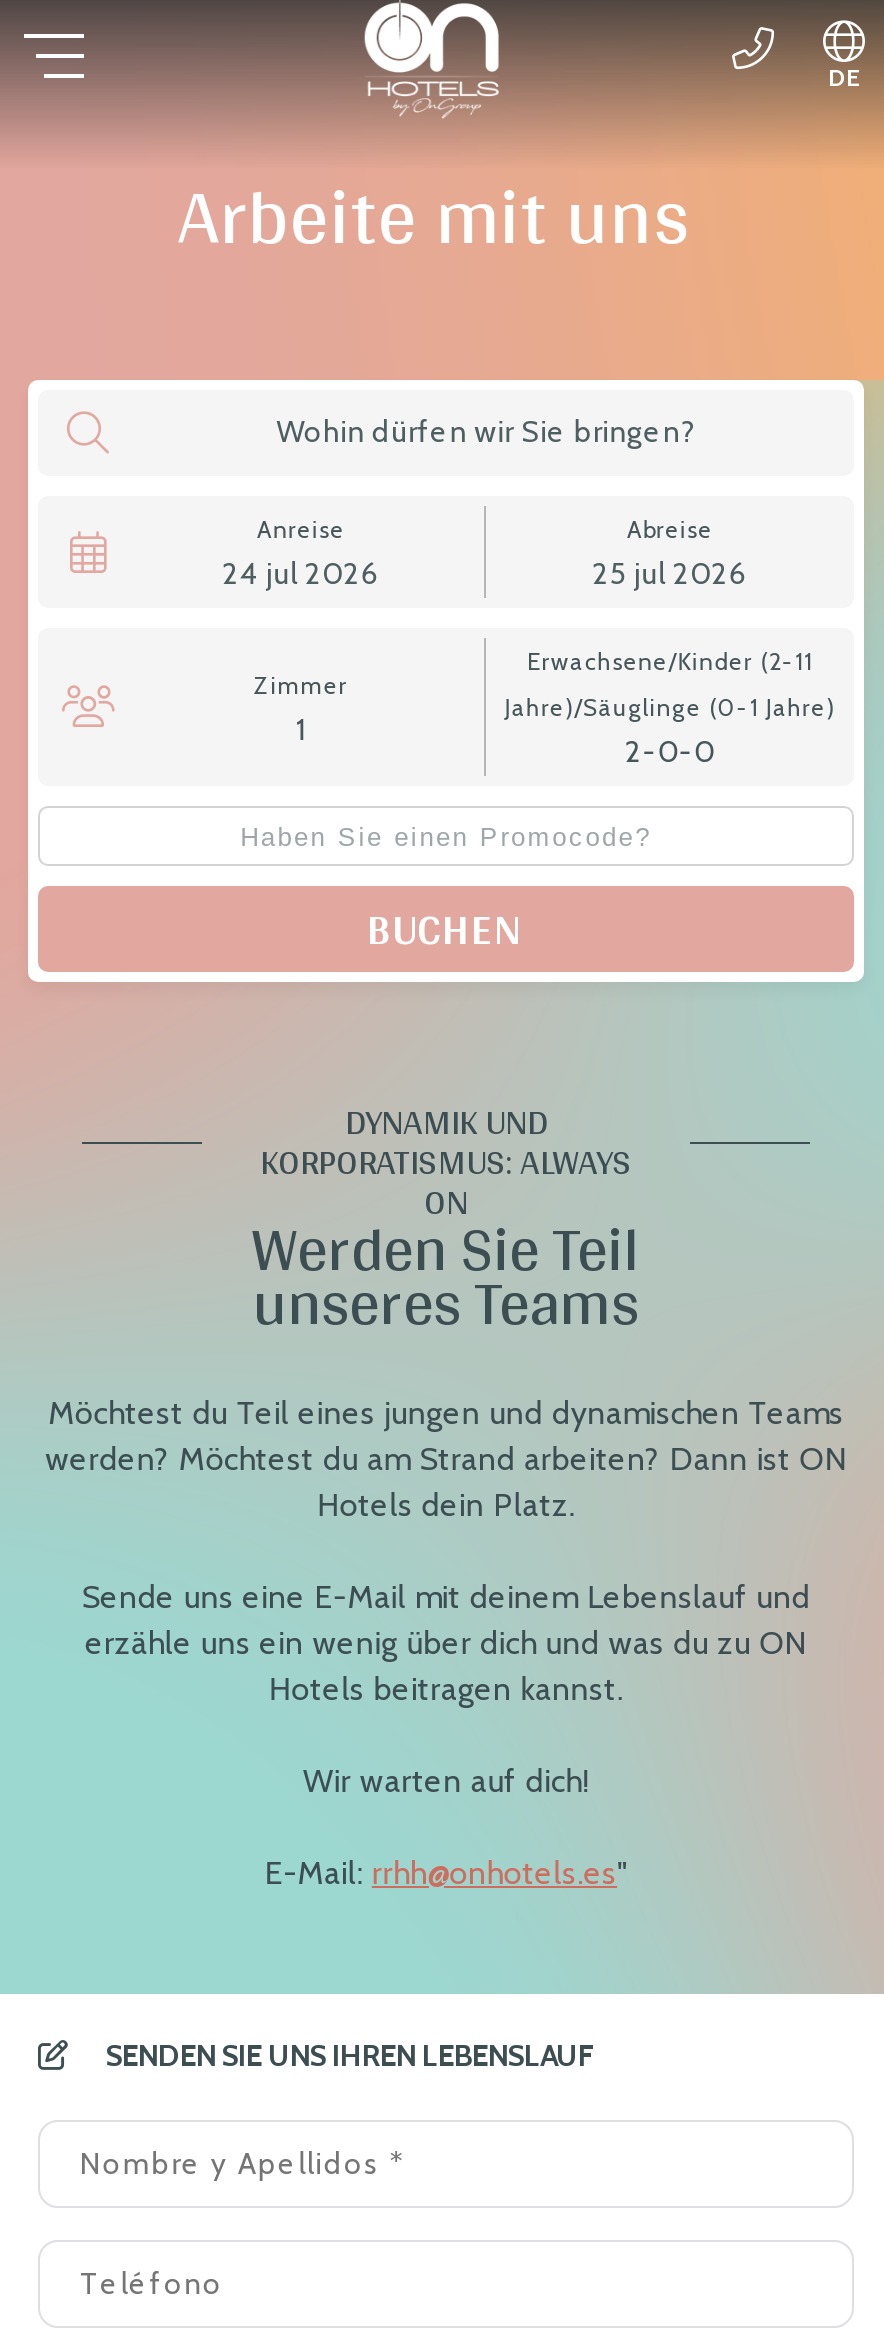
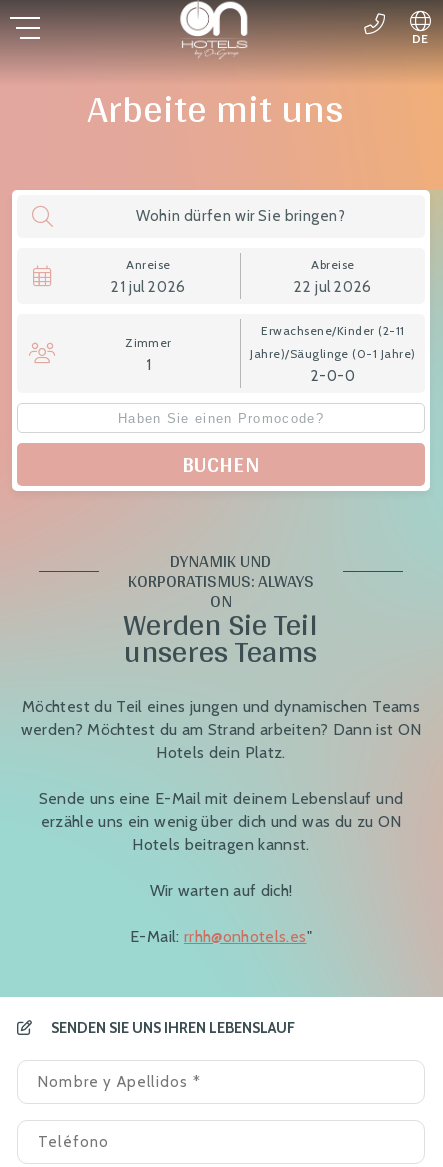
- 24 jul 2026
+ 21 jul 2026

- 25 jul 2026
+ 22 jul 2026
